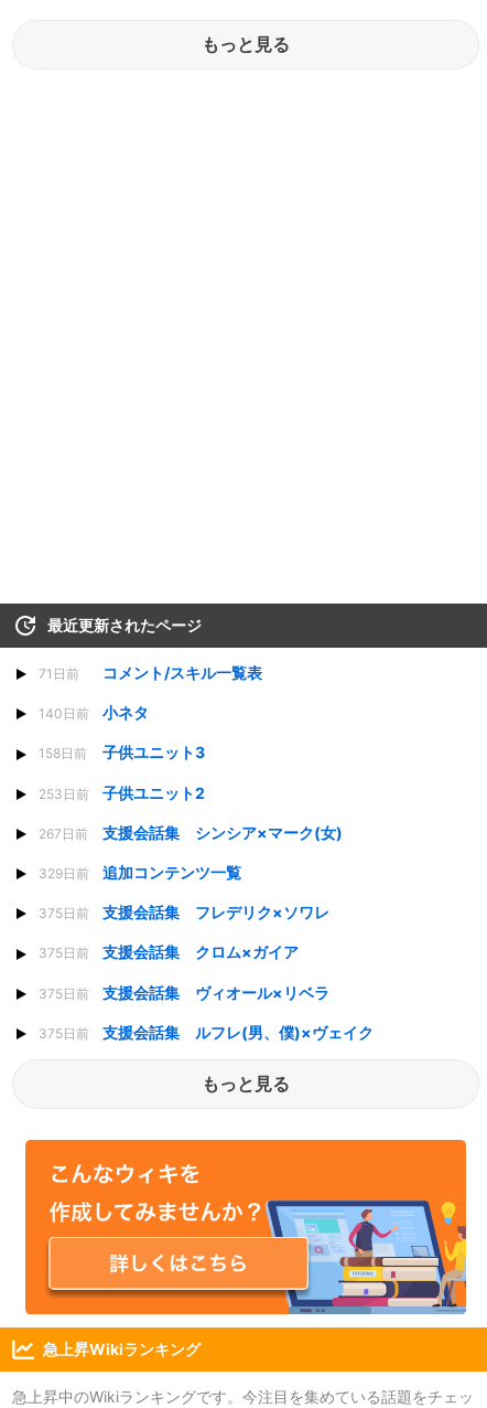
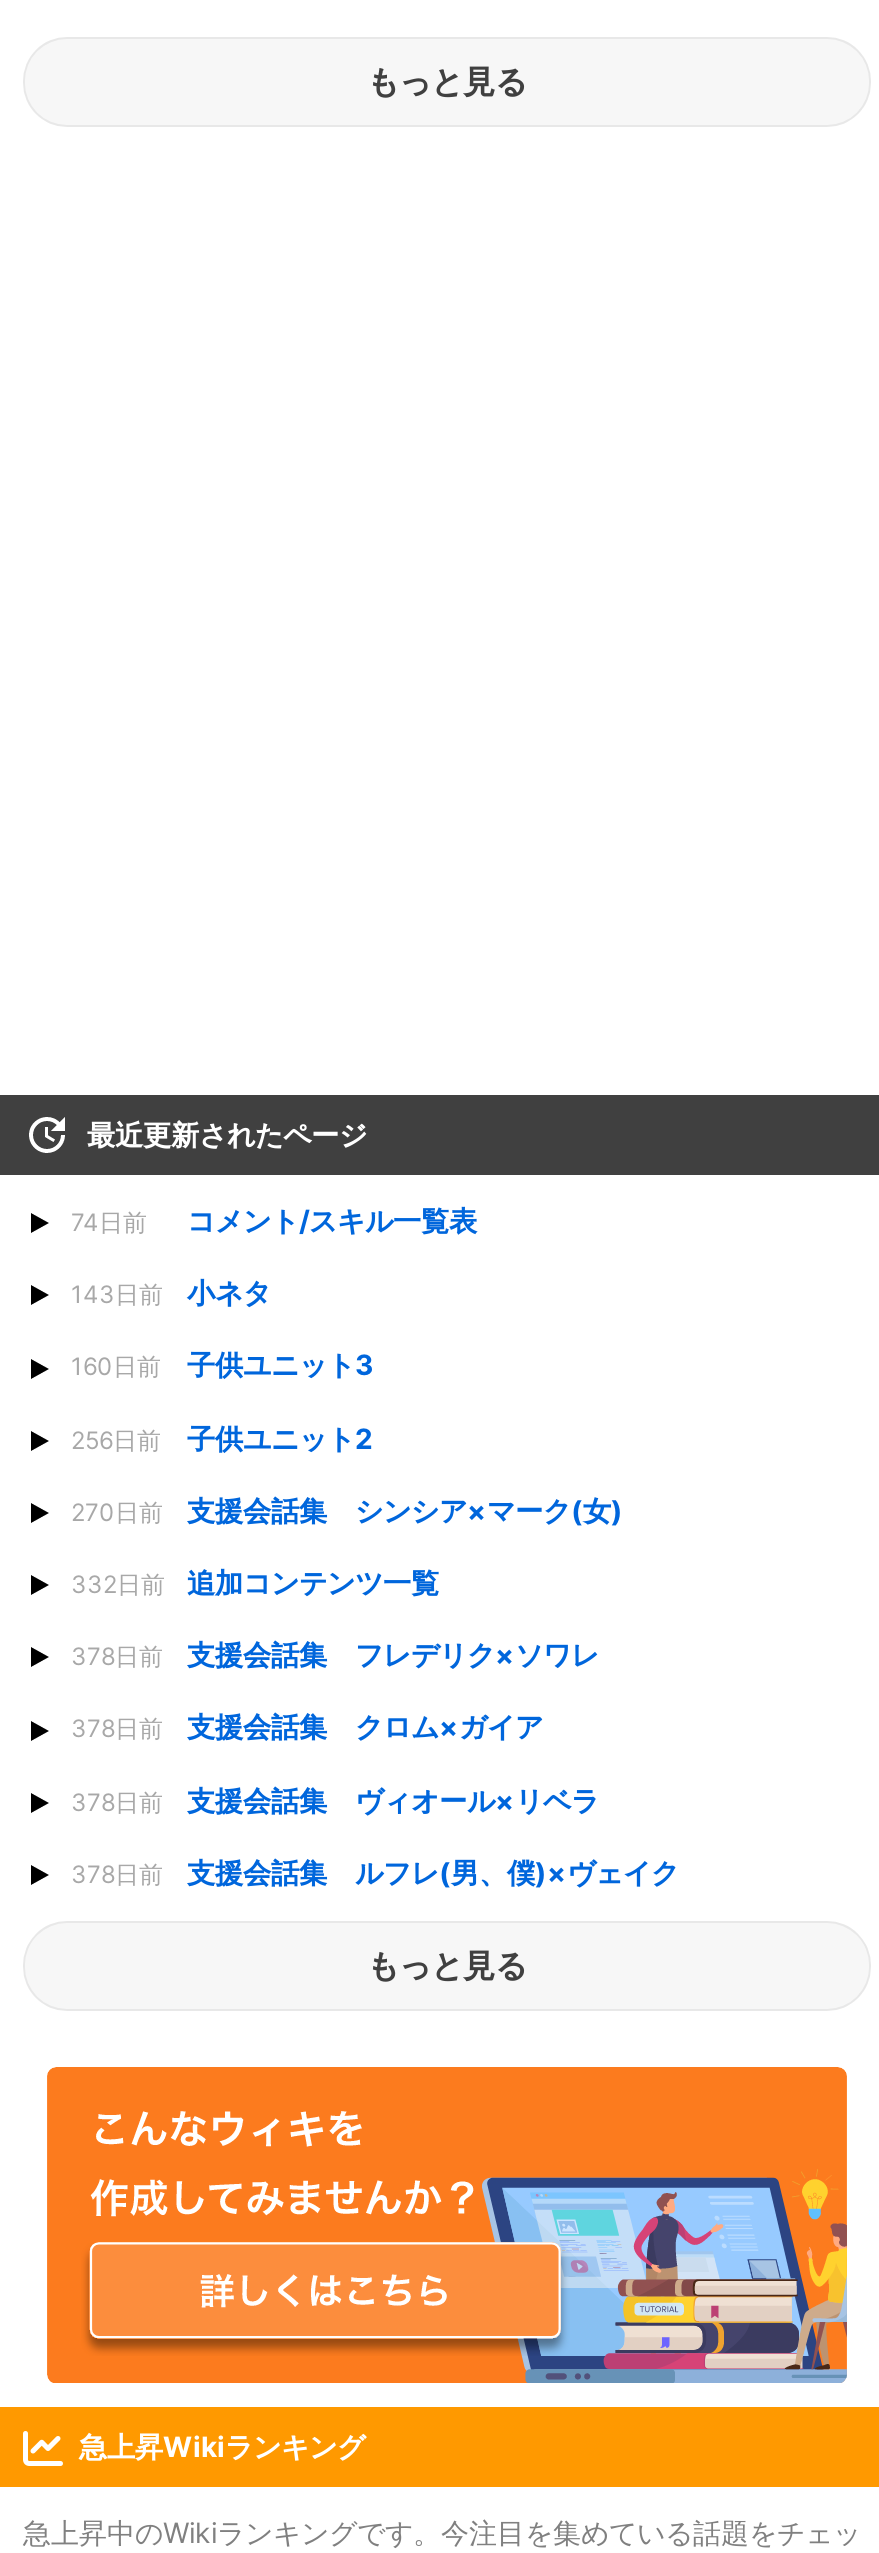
- 71日前 コメント/スキル一覧表
+ 74日前 コメント/スキル一覧表

- 140日前 小ネタ
+ 143日前 小ネタ

- 158日前 子供ユニット3
+ 160日前 子供ユニット3

- 253日前 子供ユニット2
+ 256日前 子供ユニット2

- 267日前 支援会話集 シンシア×マーク(女)
+ 270日前 支援会話集 シンシア×マーク(女)

- 329日前 追加コンテンツ一覧
+ 332日前 追加コンテンツ一覧

- 375日前 支援会話集 フレデリク×ソワレ
+ 378日前 支援会話集 フレデリク×ソワレ

- 375日前 支援会話集 クロム×ガイア
+ 378日前 支援会話集 クロム×ガイア

- 375日前 支援会話集 ヴィオール×リベラ
+ 378日前 支援会話集 ヴィオール×リベラ

- 375日前 支援会話集 ルフレ(男、僕)×ヴェイク
+ 378日前 支援会話集 ルフレ(男、僕)×ヴェイク
